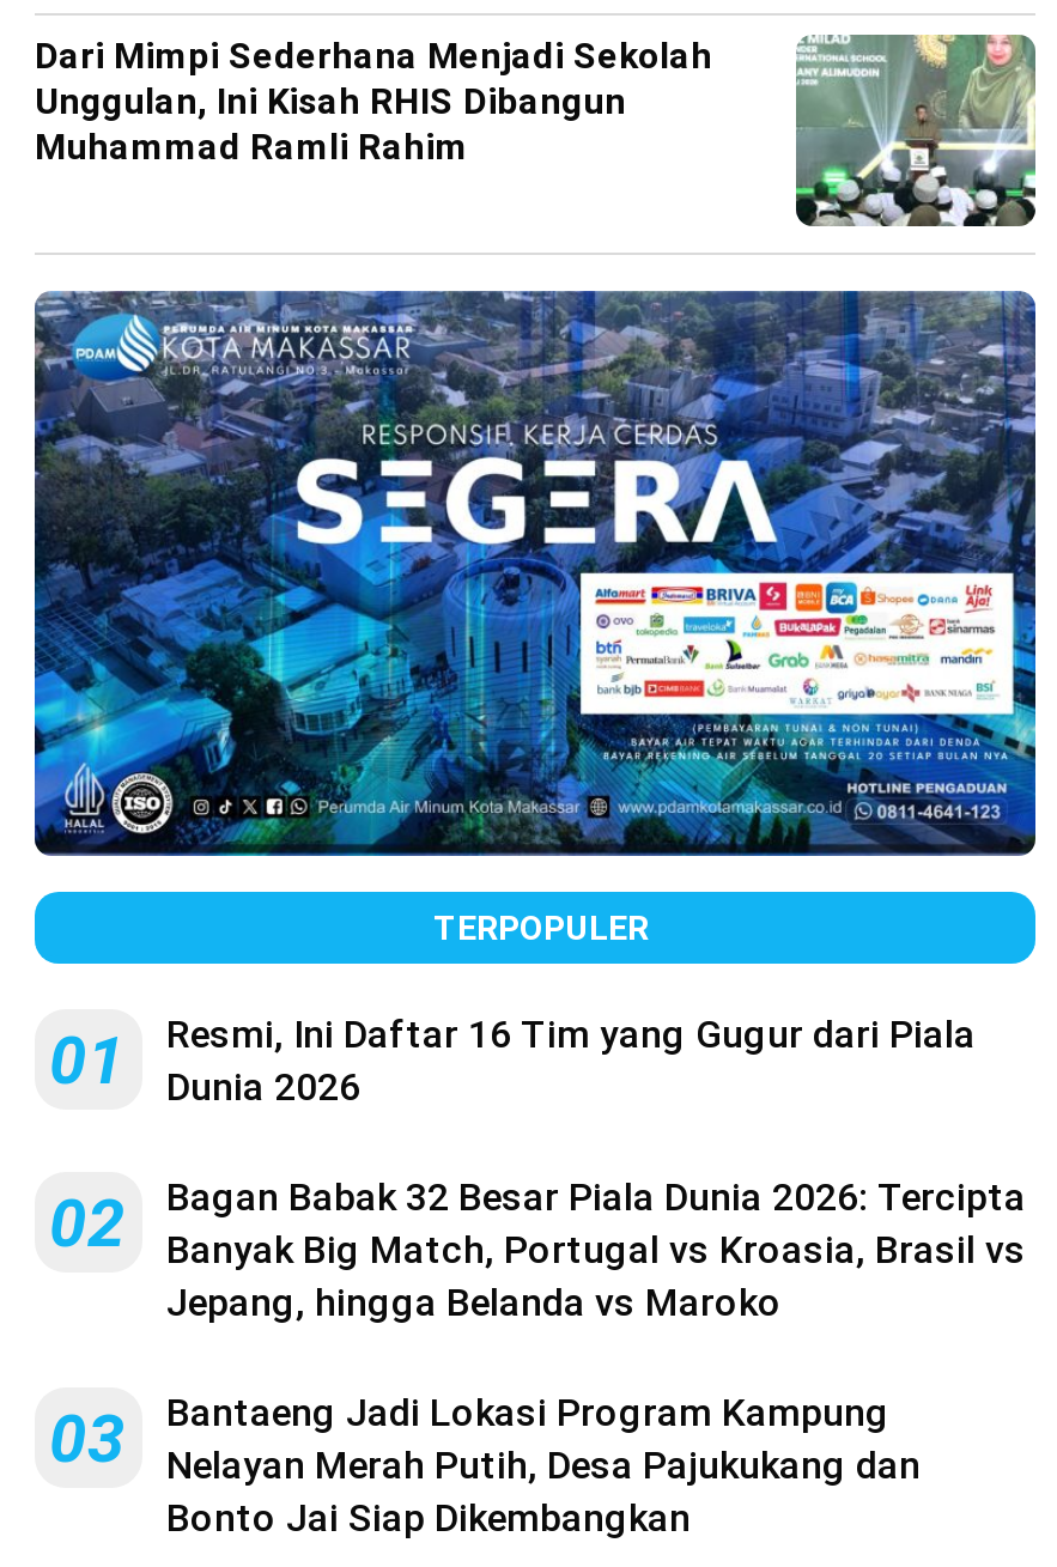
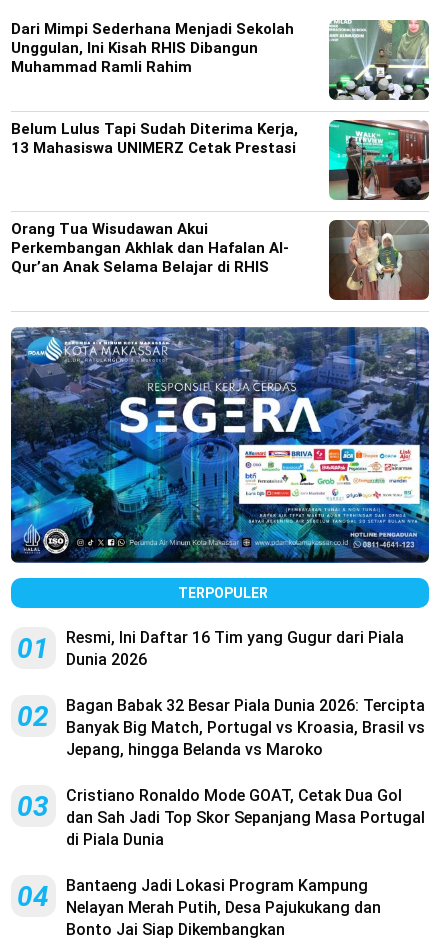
+ [image]
+ Belum Lulus Tapi Sudah Diterima Kerja,
+ 13 Mahasiswa UNIMERZ Cetak Prestasi

+ [image]
+ Orang Tua Wisudawan Akui
+ Perkembangan Akhlak dan Hafalan Al-
+ Qur’an Anak Selama Belajar di RHIS

+ Cristiano Ronaldo Mode GOAT, Cetak Dua Gol
+ dan Sah Jadi Top Skor Sepanjang Masa Portugal
+ di Piala Dunia
+ 04
